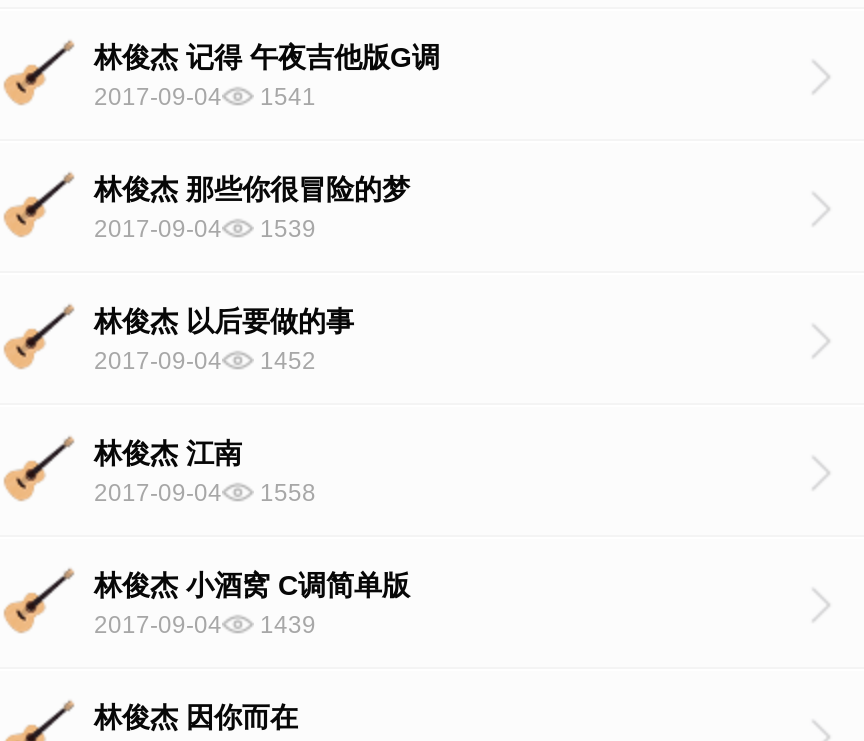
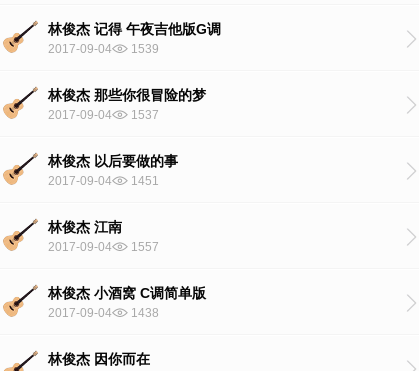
- 2017-09-04 1541
+ 2017-09-04 1539

- 2017-09-04 1539
+ 2017-09-04 1537

- 2017-09-04 1452
+ 2017-09-04 1451

- 2017-09-04 1558
+ 2017-09-04 1557

- 2017-09-04 1439
+ 2017-09-04 1438
